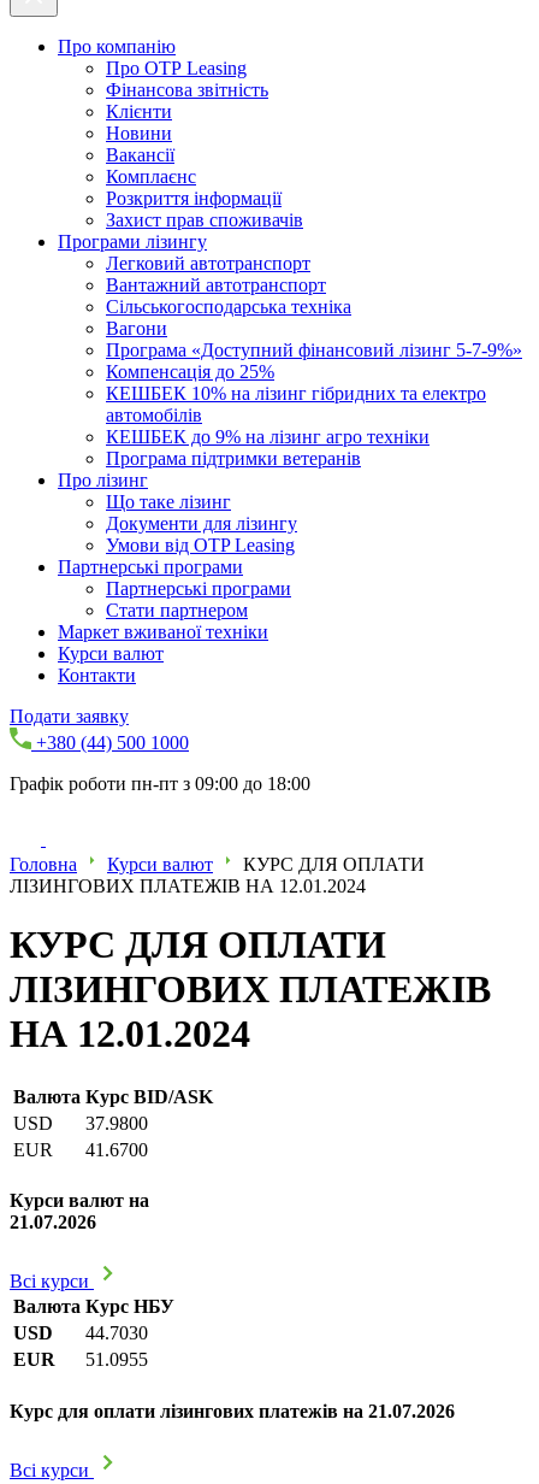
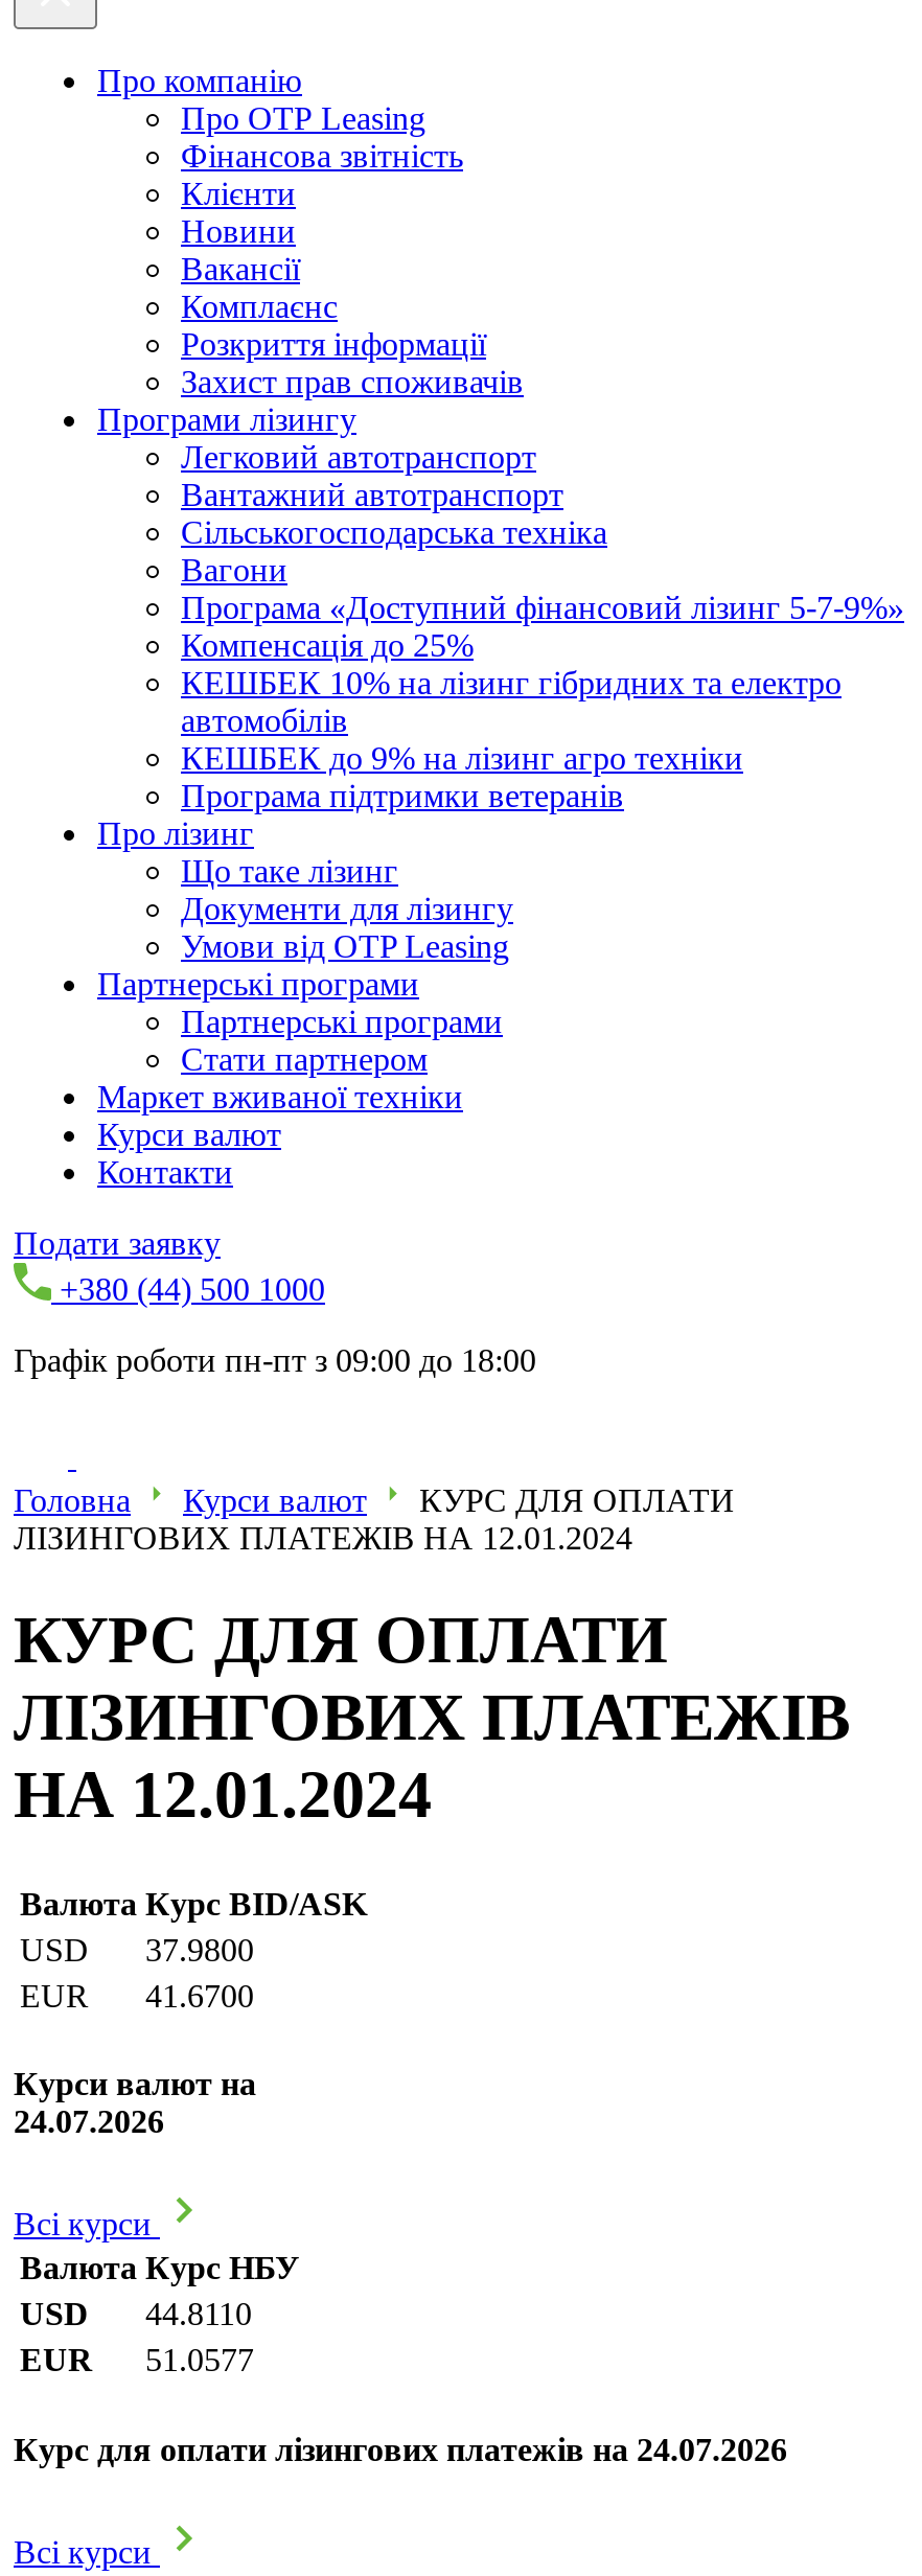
- 21.07.2026
+ 24.07.2026

- USD 44.7030
+ USD 44.8110

- EUR 51.0955
+ EUR 51.0577

- Курс для оплати лізингових платежів на 21.07.2026
+ Курс для оплати лізингових платежів на 24.07.2026
